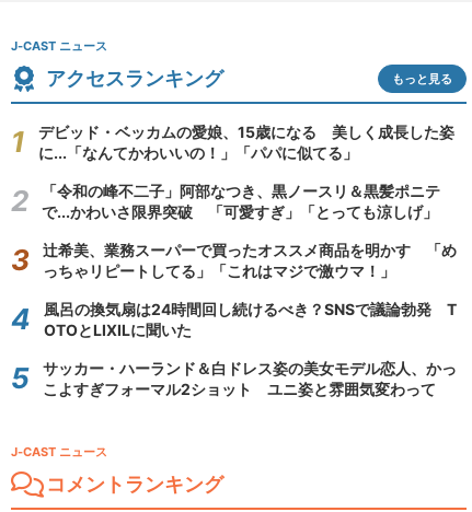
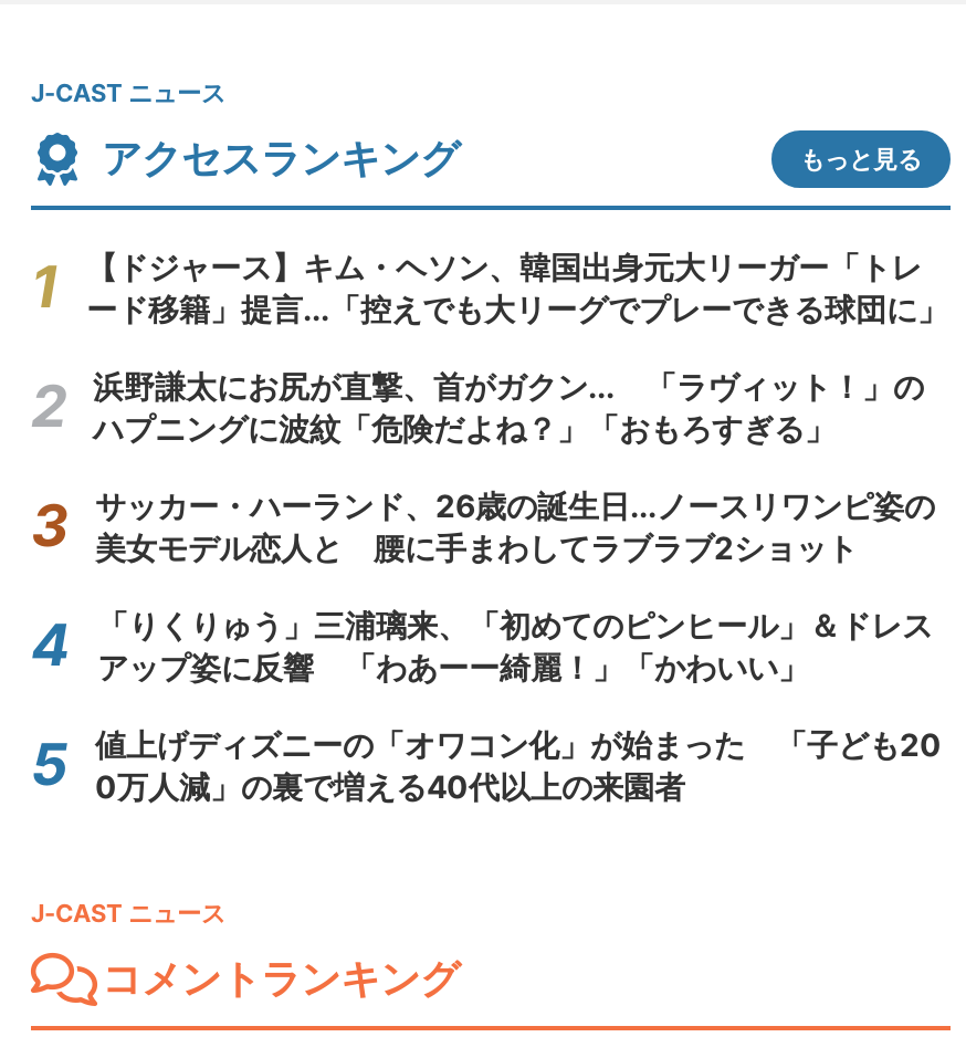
- デビッド・ベッカムの愛娘、15歳になる 美しく成長した姿
- に...「なんてかわいいの！」「パパに似てる」
+ 【ドジャース】キム・ヘソン、韓国出身元大リーガー「トレ
+ ード移籍」提言...「控えでも大リーグでプレーできる球団に」

- 「令和の峰不二子」阿部なつき、黒ノースリ＆黒髪ポニテ
- で...かわいさ限界突破 「可愛すぎ」「とっても涼しげ」
+ 浜野謙太にお尻が直撃、首がガクン... 「ラヴィット！」の
+ ハプニングに波紋「危険だよね？」「おもろすぎる」

- 辻希美、業務スーパーで買ったオススメ商品を明かす 「め
- っちゃリピートしてる」「これはマジで激ウマ！」
+ サッカー・ハーランド、26歳の誕生日...ノースリワンピ姿の
+ 美女モデル恋人と 腰に手まわしてラブラブ2ショット

- 風呂の換気扇は24時間回し続けるべき？SNSで議論勃発 T
- OTOとLIXILに聞いた
+ 「りくりゅう」三浦璃来、「初めてのピンヒール」＆ドレス
+ アップ姿に反響 「わあーー綺麗！」「かわいい」

- サッカー・ハーランド＆白ドレス姿の美女モデル恋人、かっ
- こよすぎフォーマル2ショット ユニ姿と雰囲気変わって
+ 値上げディズニーの「オワコン化」が始まった 「子ども20
+ 0万人減」の裏で増える40代以上の来園者
